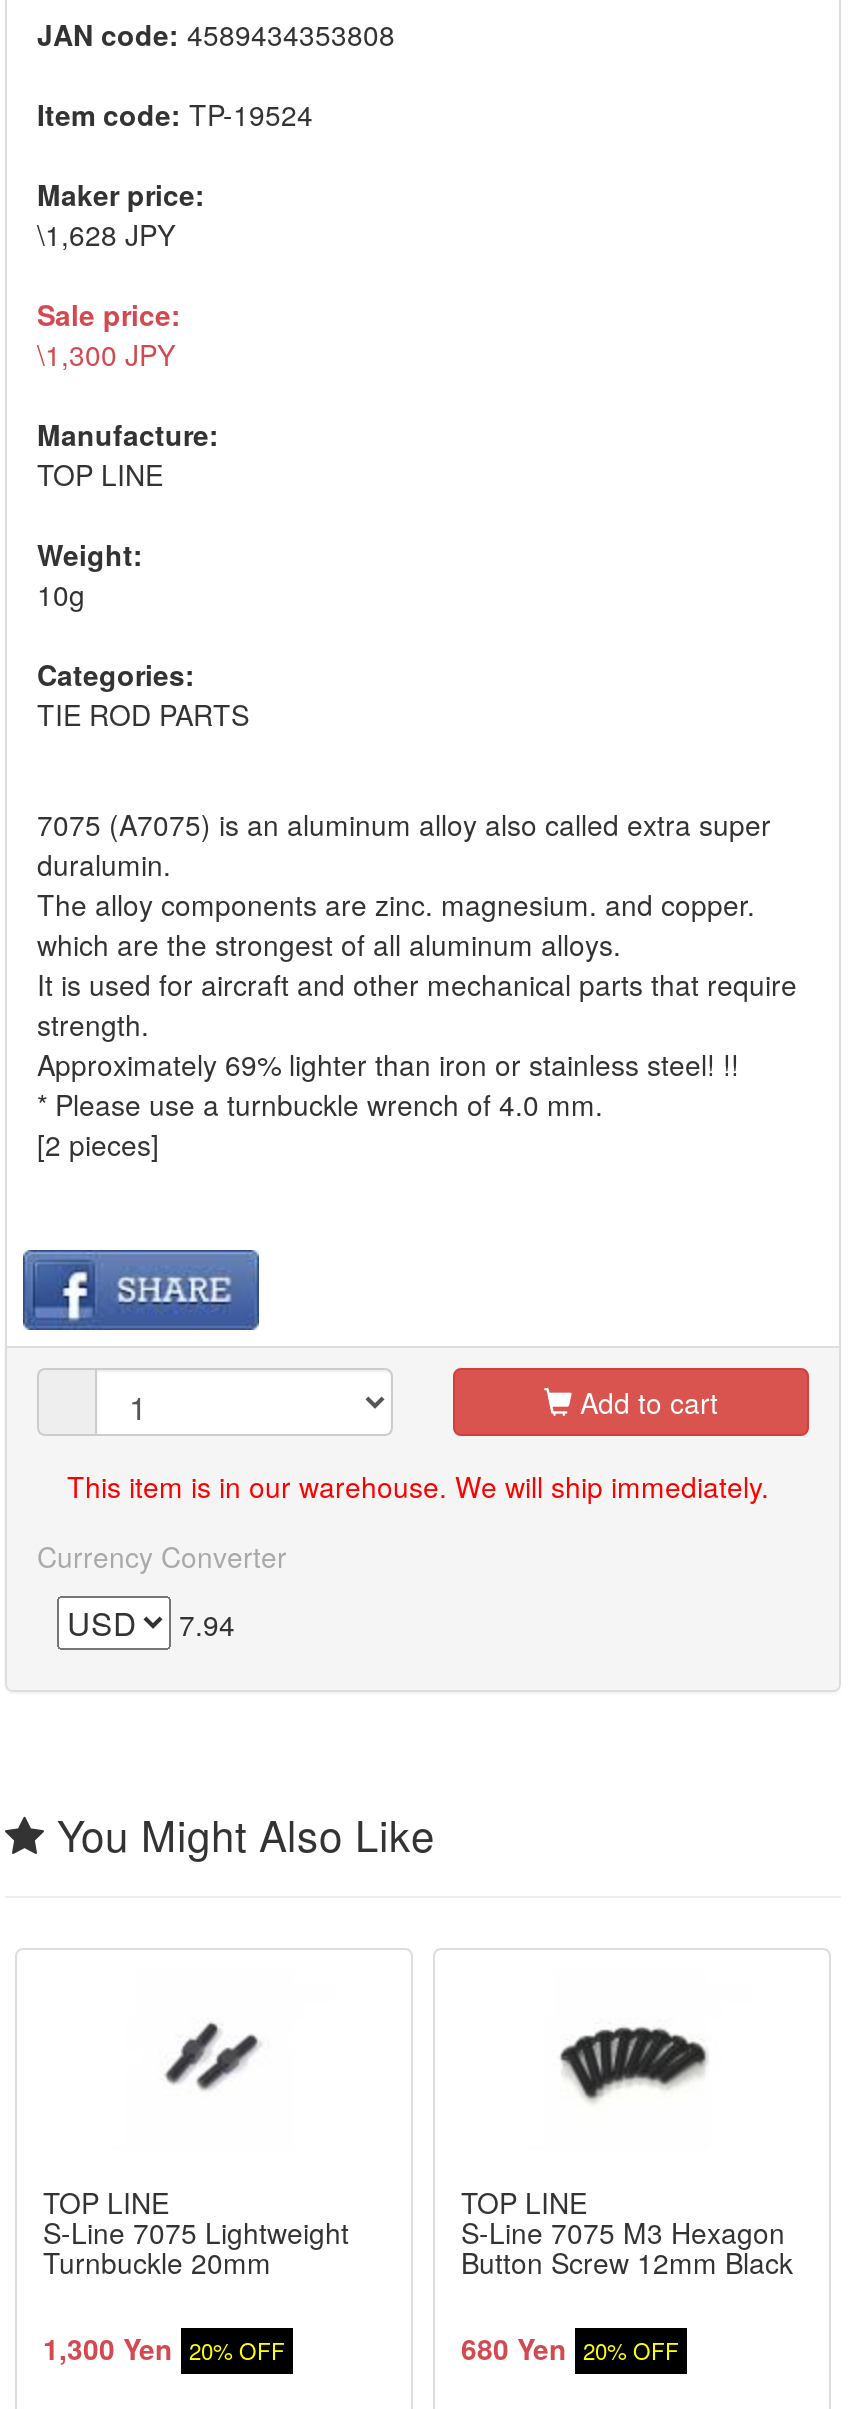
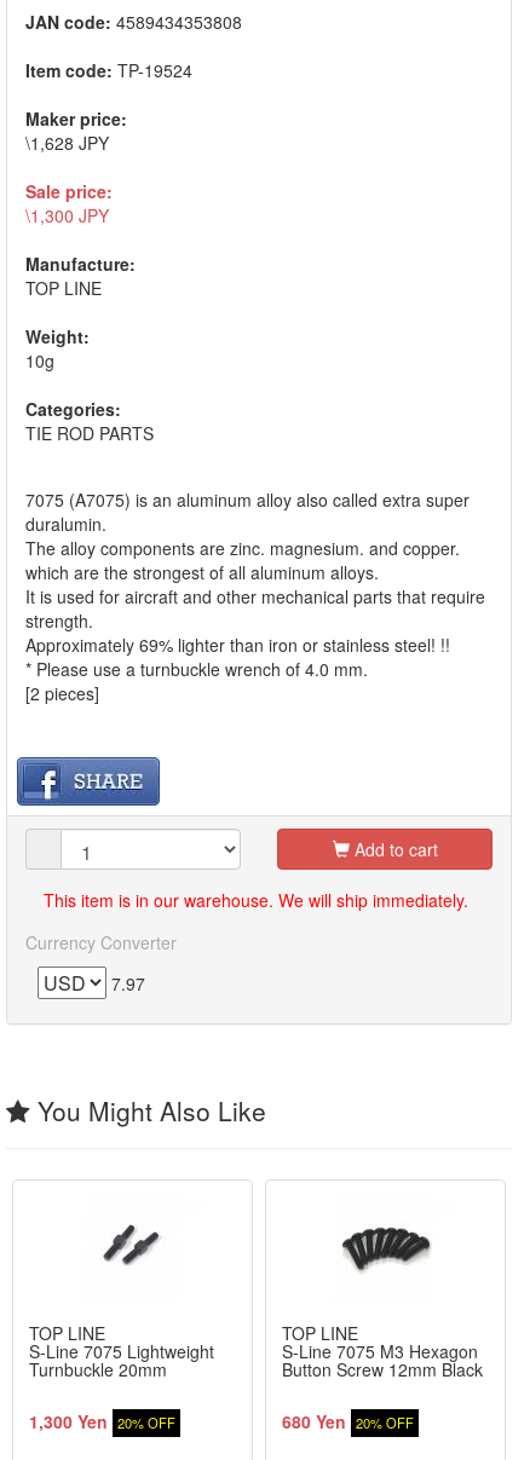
- 7.94
+ 7.97
